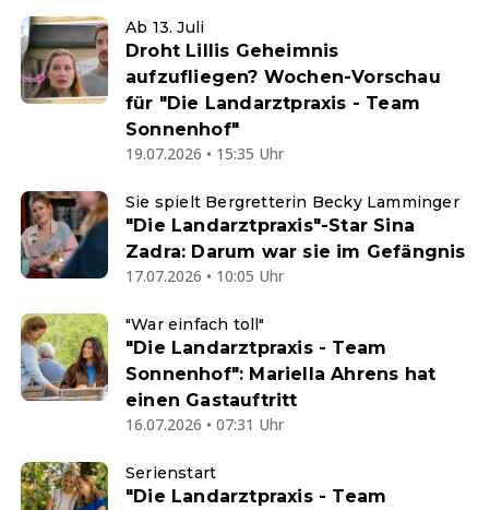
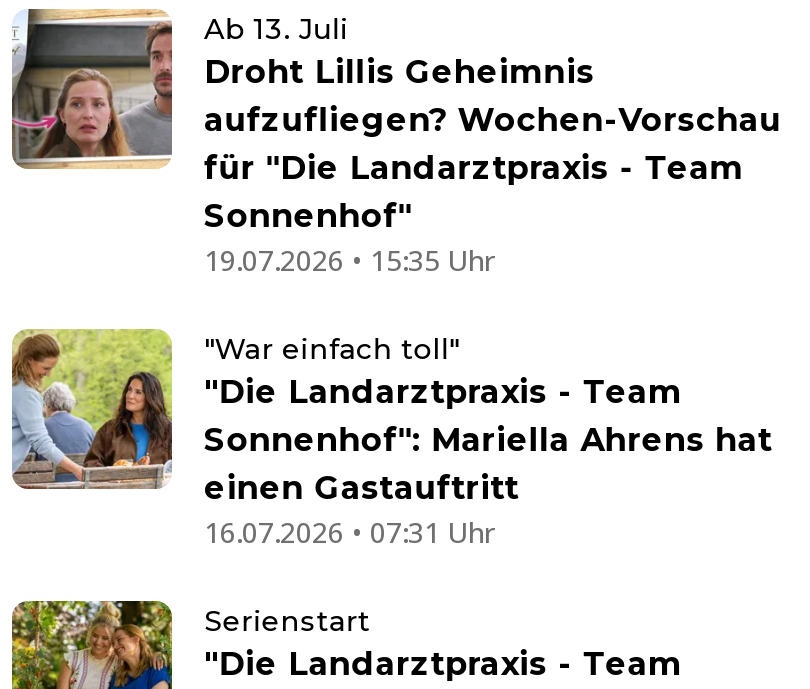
- [image]
- Sie spielt Bergretterin Becky Lamminger
- "Die Landarztpraxis"-Star Sina
- Zadra: Darum war sie im Gefängnis
- 17.07.2026 • 10:05 Uhr
